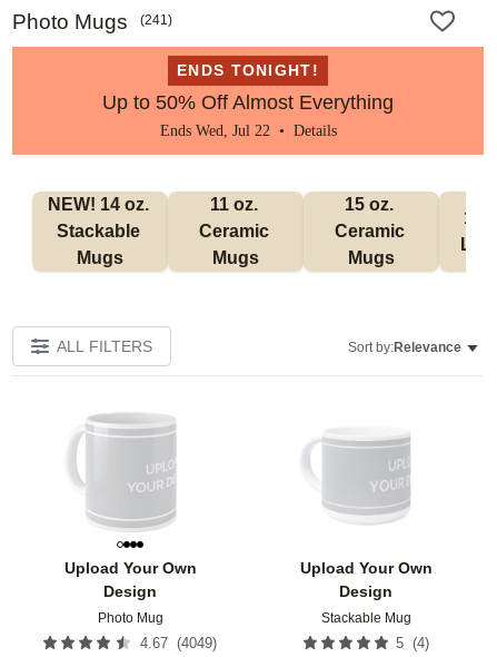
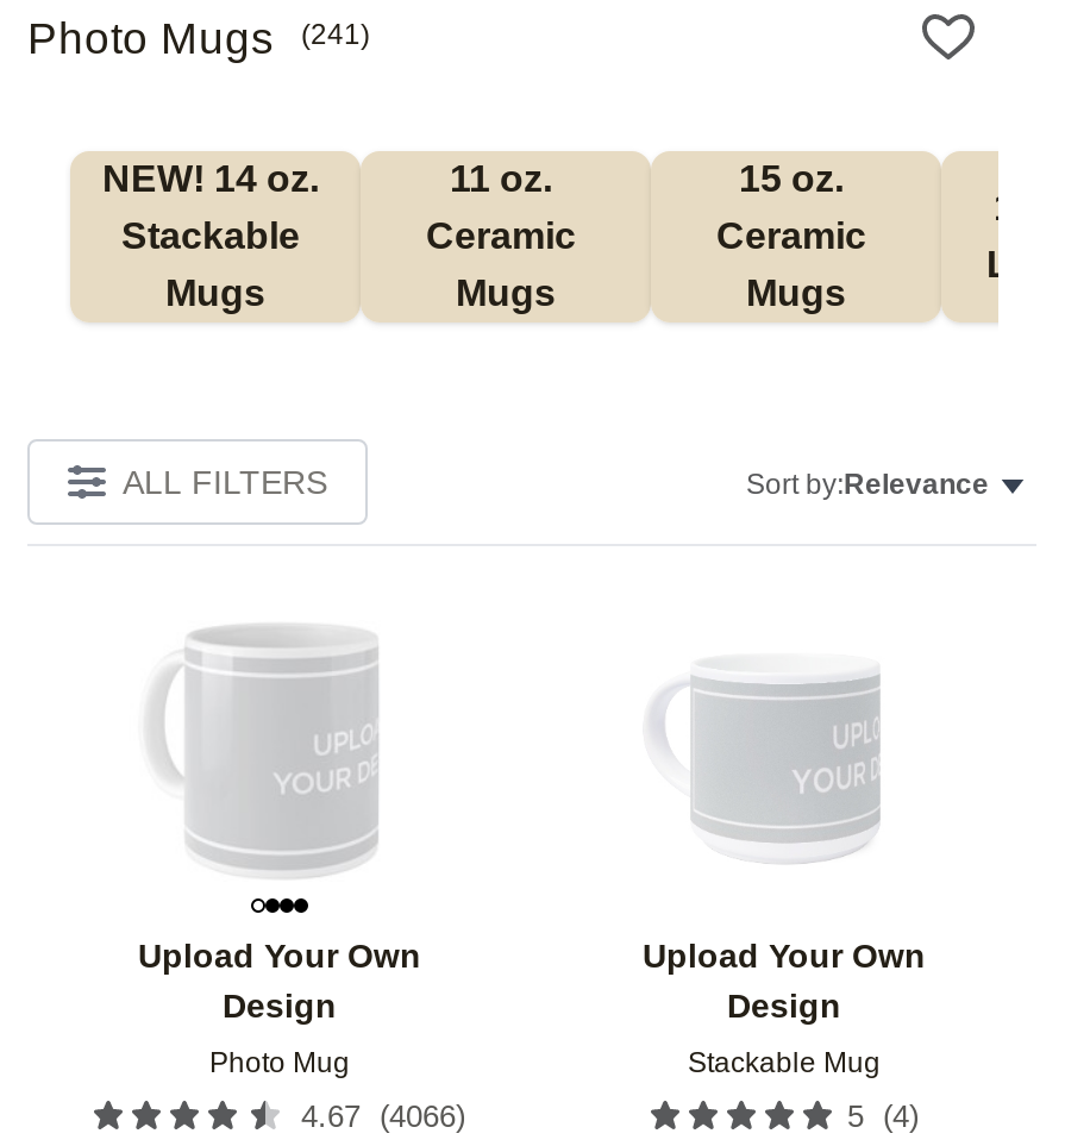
- [image]
- ENDS TONIGHT!
- Up to 50% Off Almost Everything
- Ends Wed, Jul 22 • Details

- 4.67 (4049)
+ 4.67 (4066)
